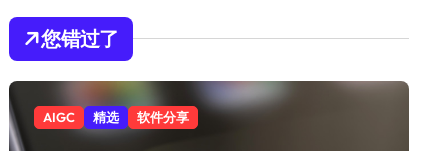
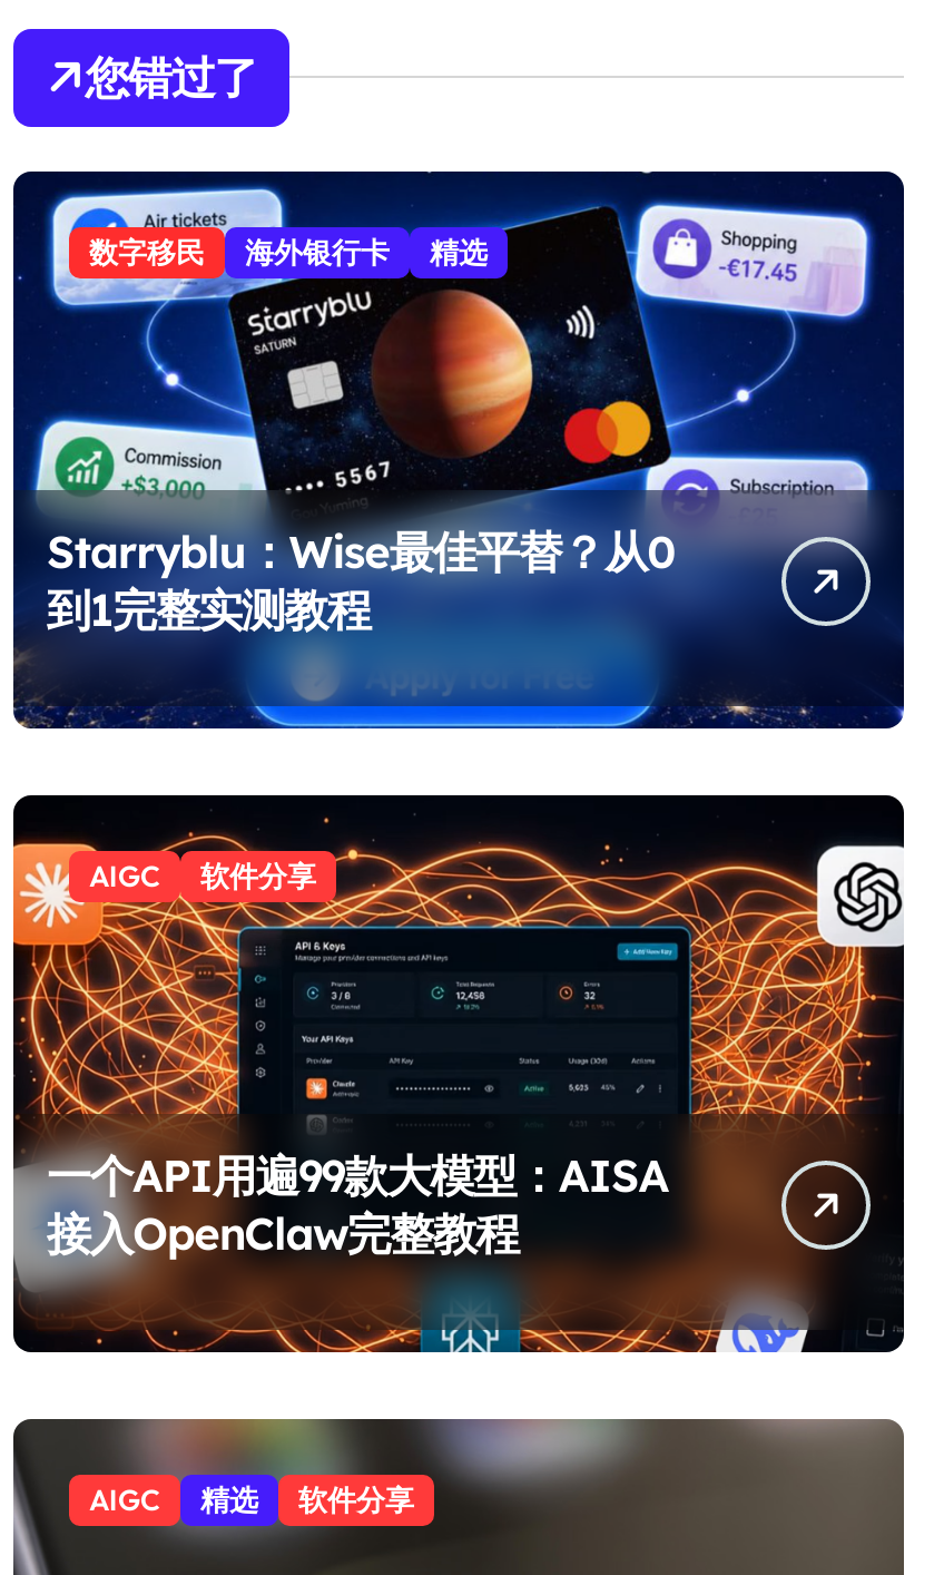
+ [image]
+ 数字移民
+ 海外银行卡
+ 精选

+ [image]
+ AIGC
+ 软件分享

+ Starryblu：Wise最佳平替？从0
+ 到1完整实测教程

+ 一个API用遍99款大模型：AISA
+ 接入OpenClaw完整教程
